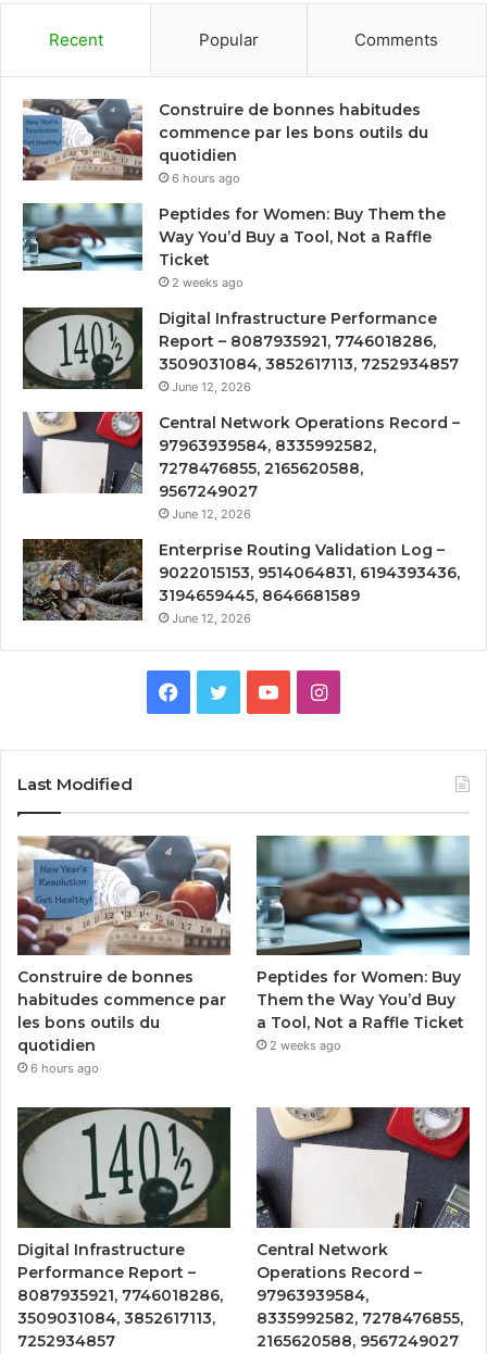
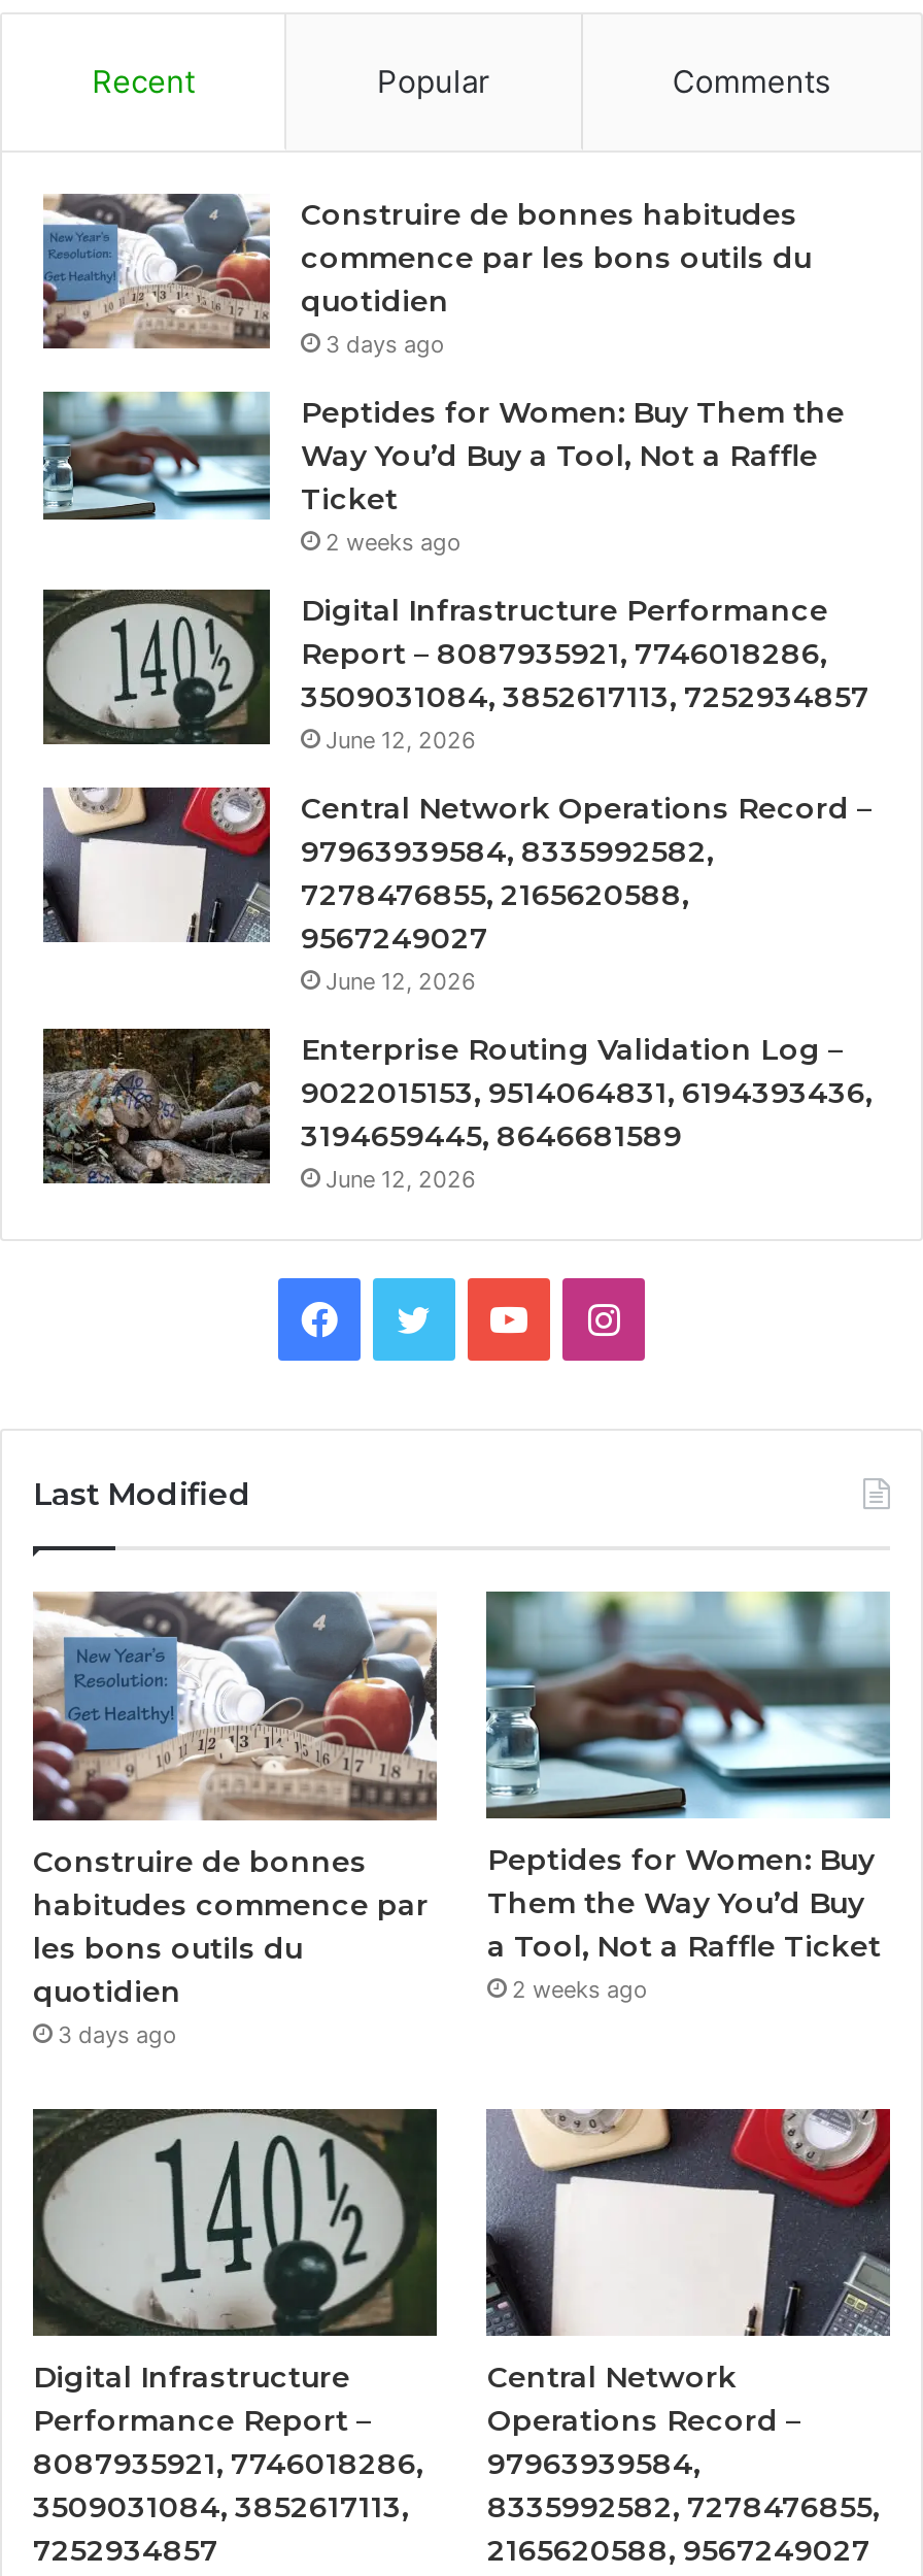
- 6 hours ago
+ 3 days ago

- 6 hours ago
+ 3 days ago
